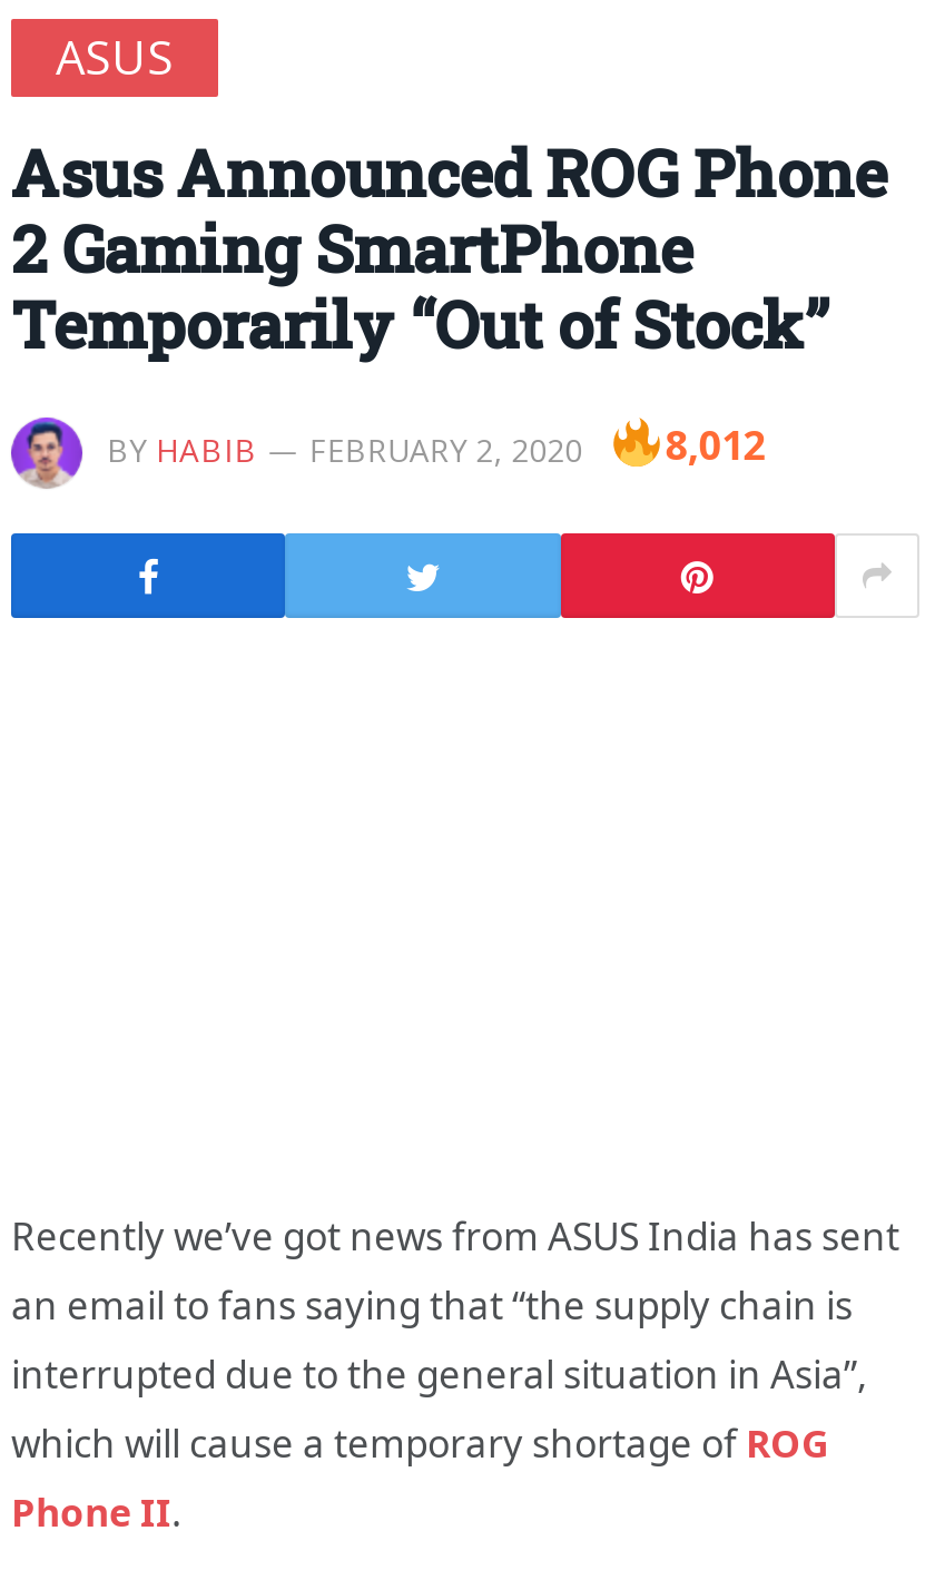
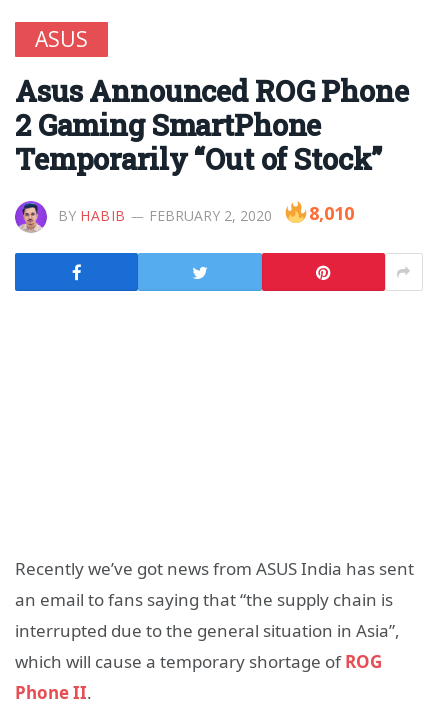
- BY HABIB FEBRUARY 2, 2020 8,012
+ BY HABIB FEBRUARY 2, 2020 8,010
